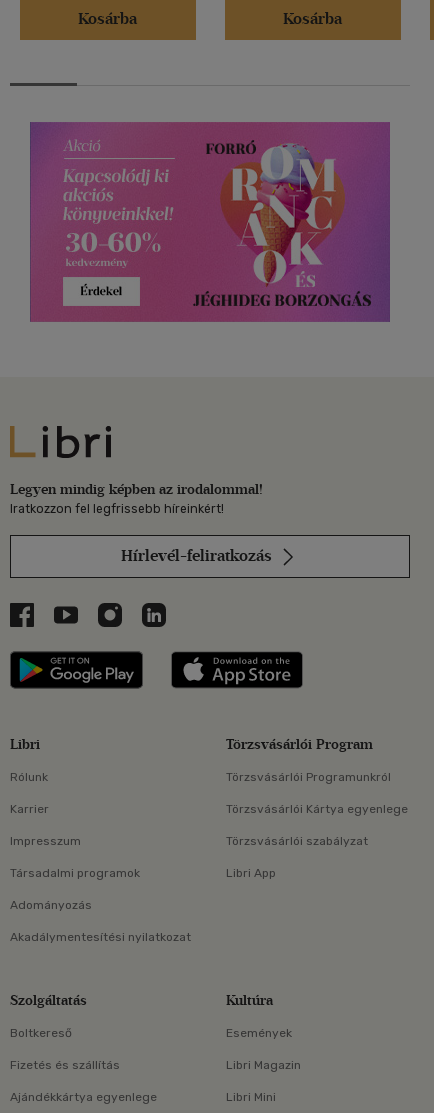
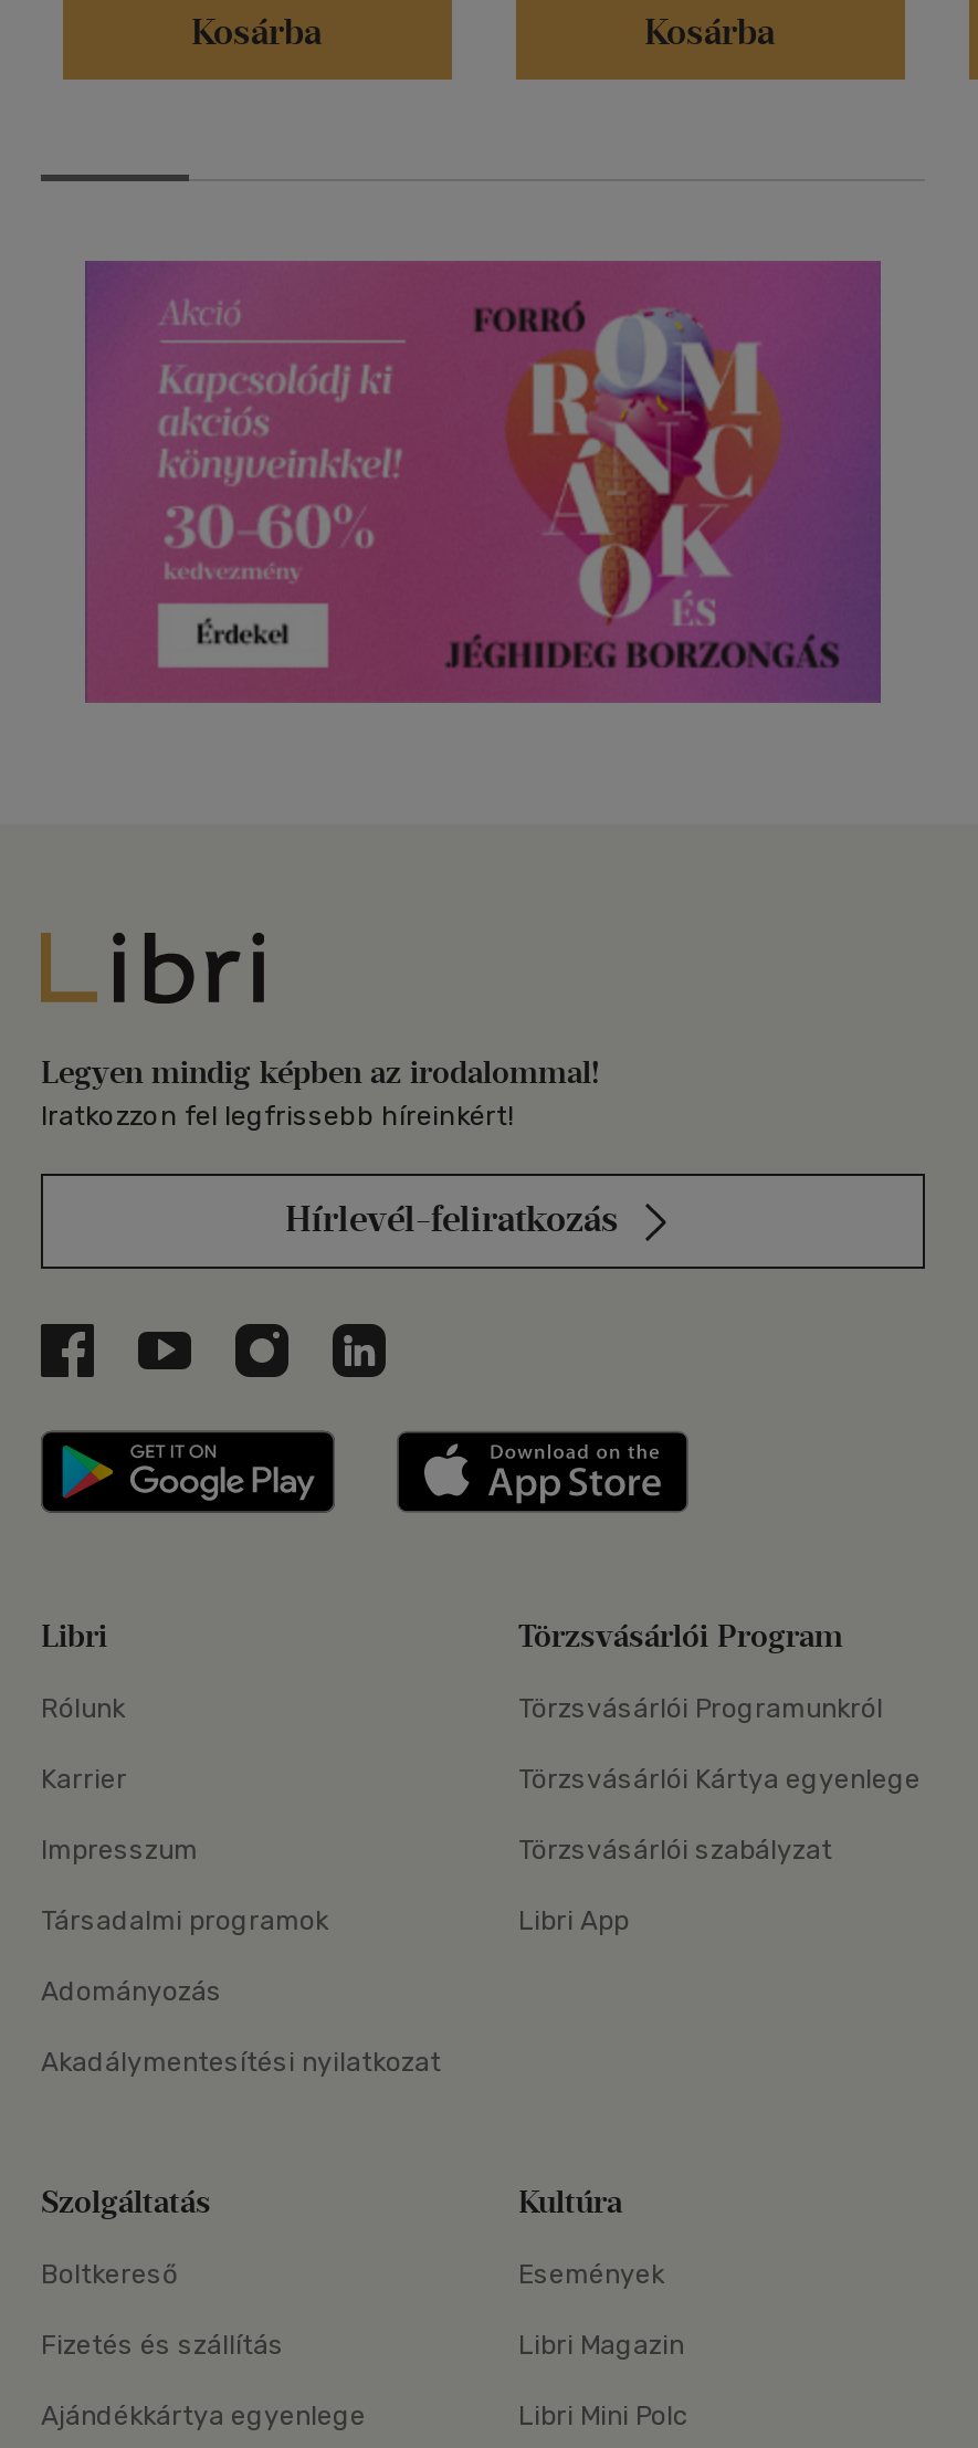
- Libri Mini
+ Libri Mini Polc
